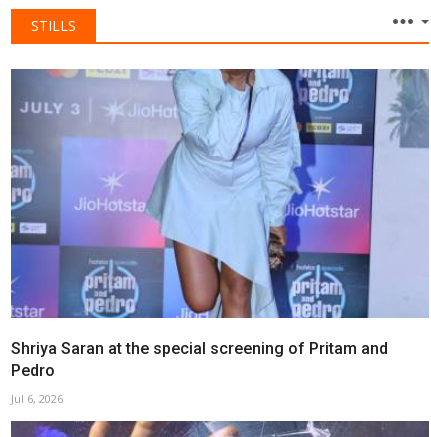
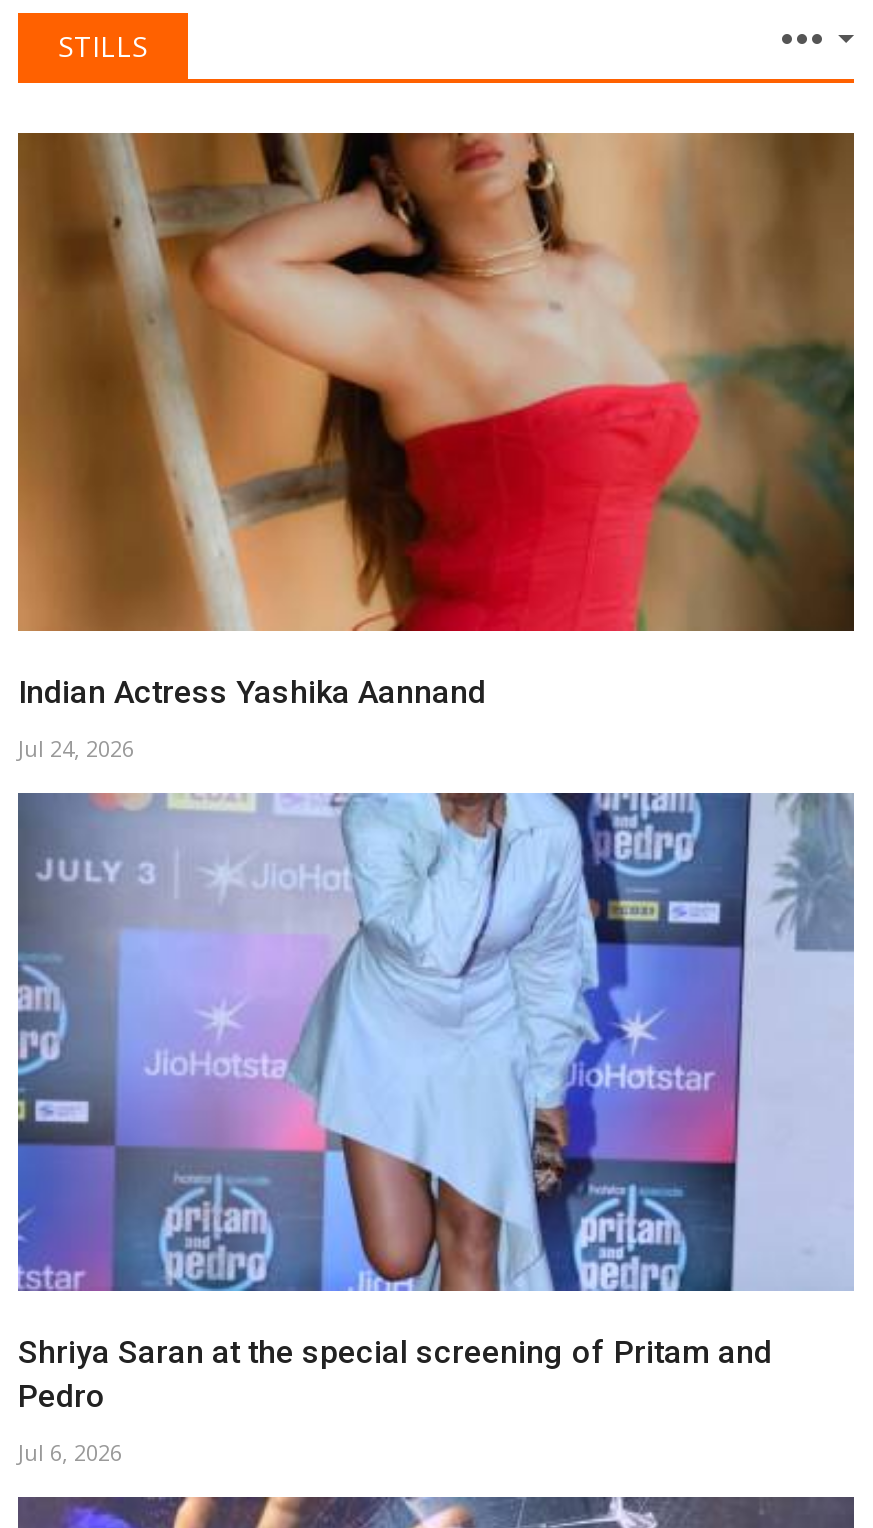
+ [image]
+ Indian Actress Yashika Aannand
+ Jul 24, 2026
